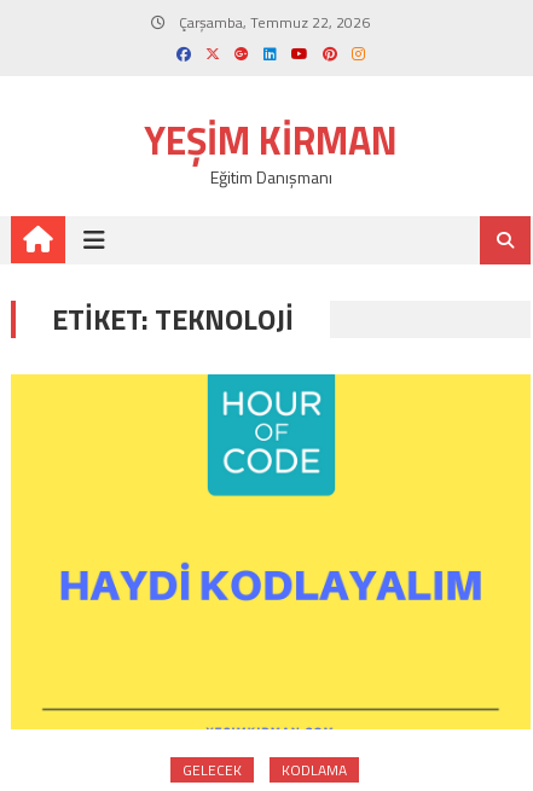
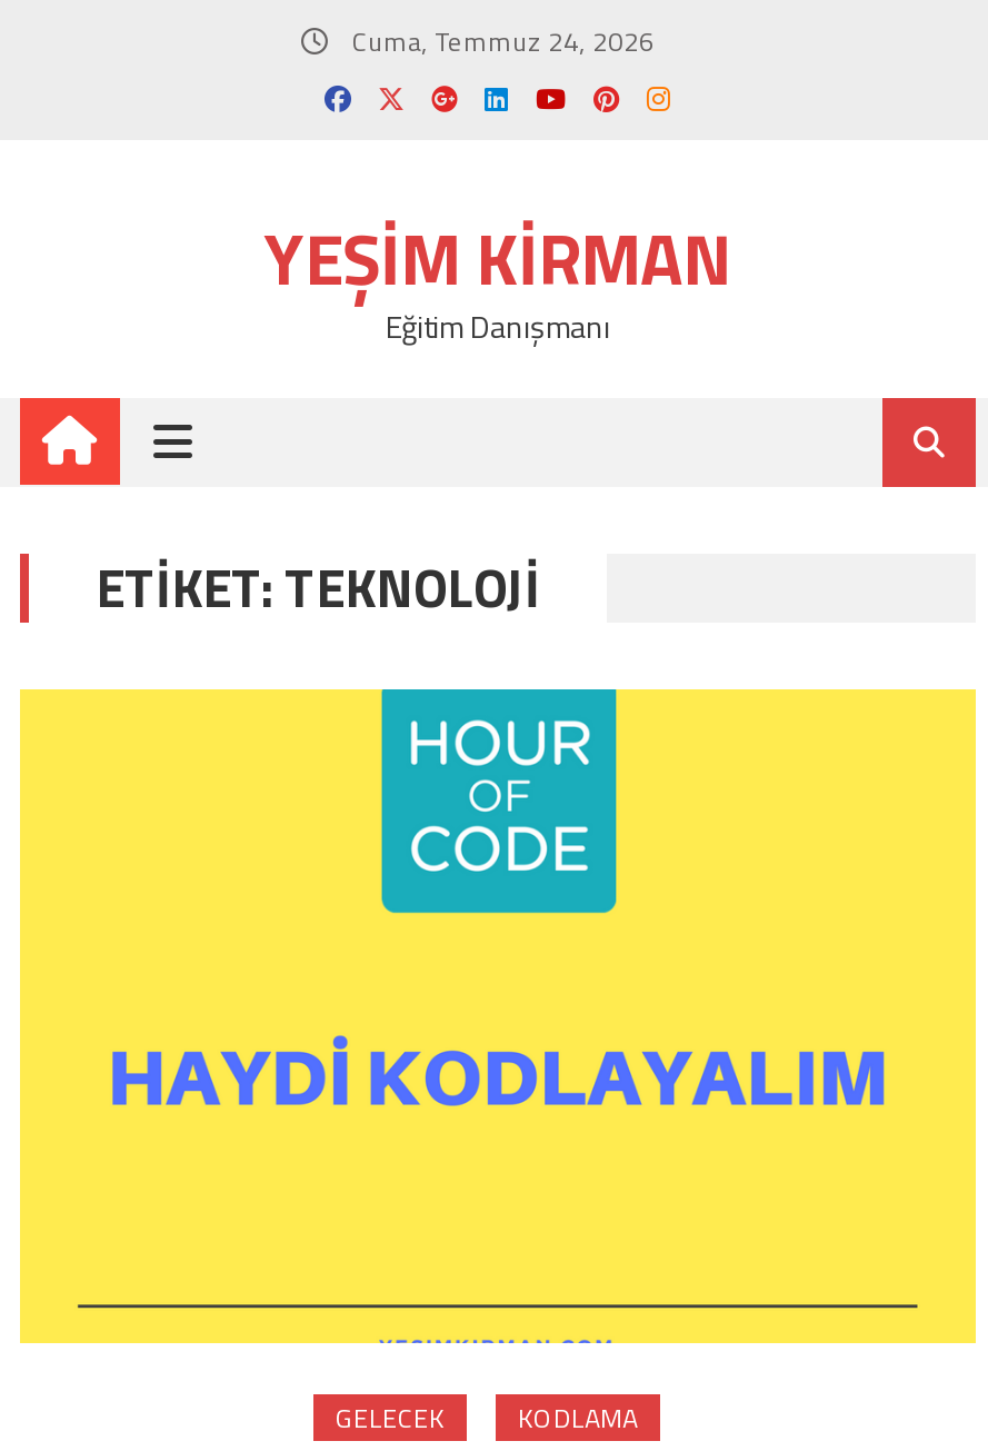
- Çarşamba, Temmuz 22, 2026
+ Cuma, Temmuz 24, 2026
